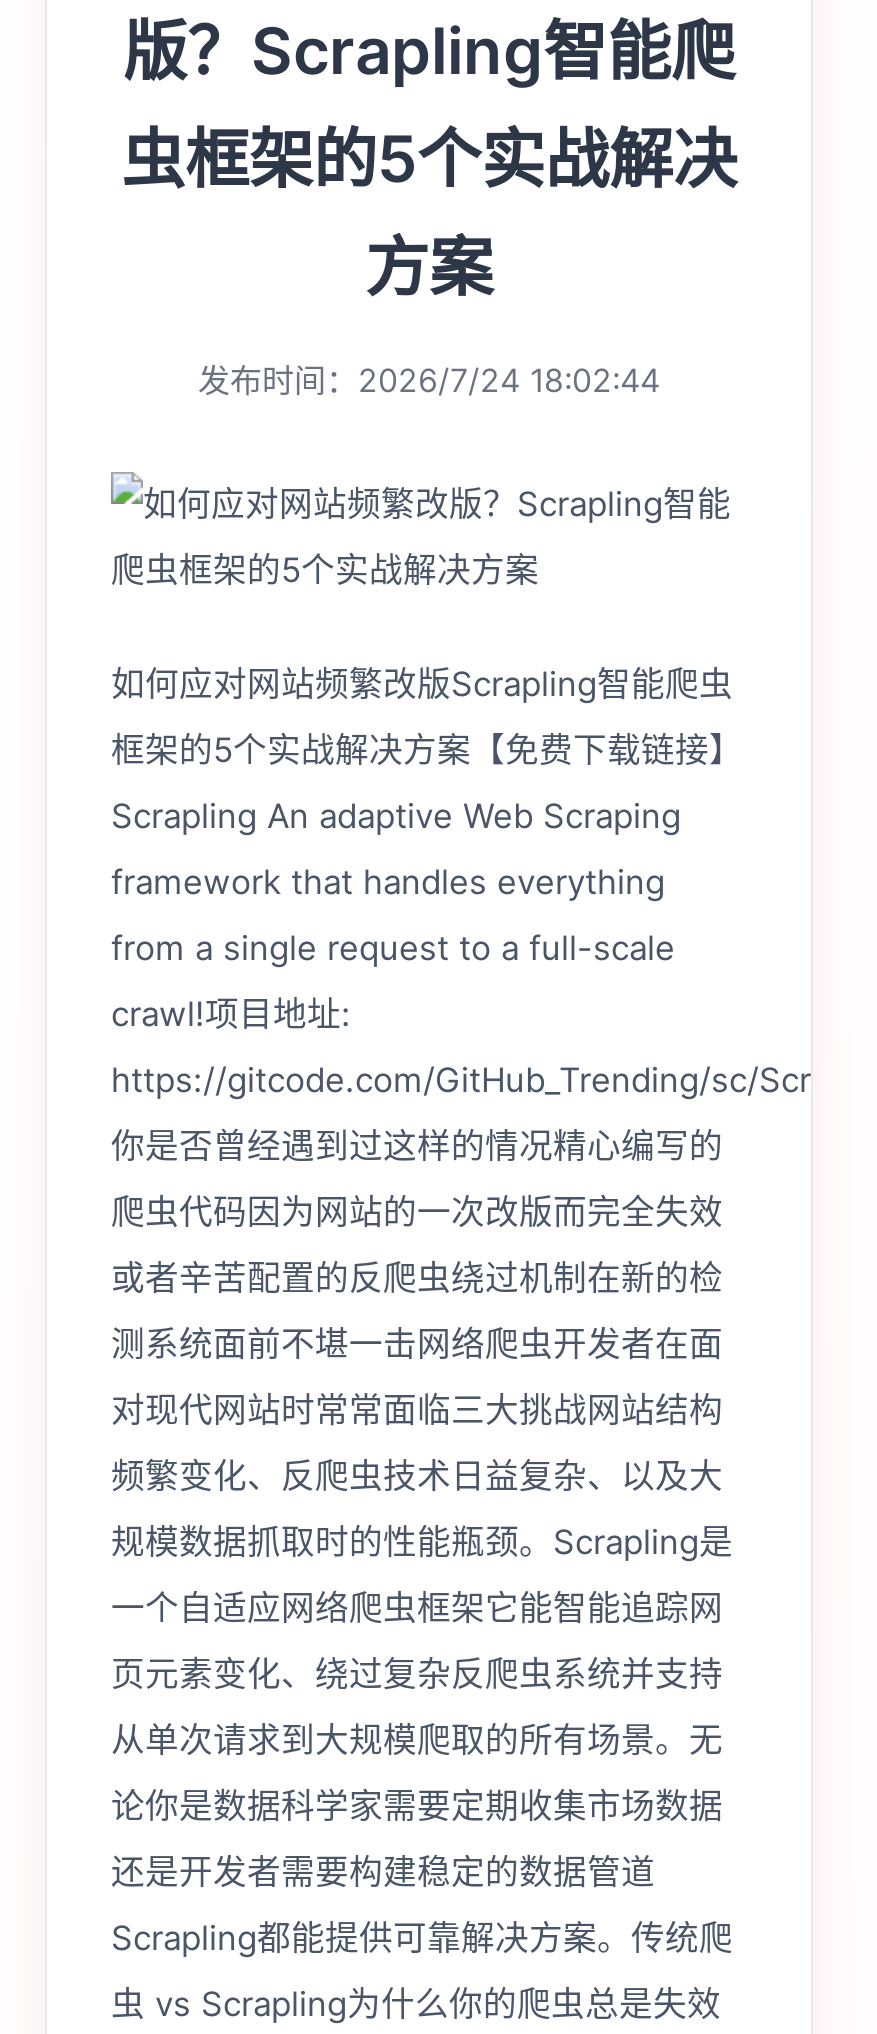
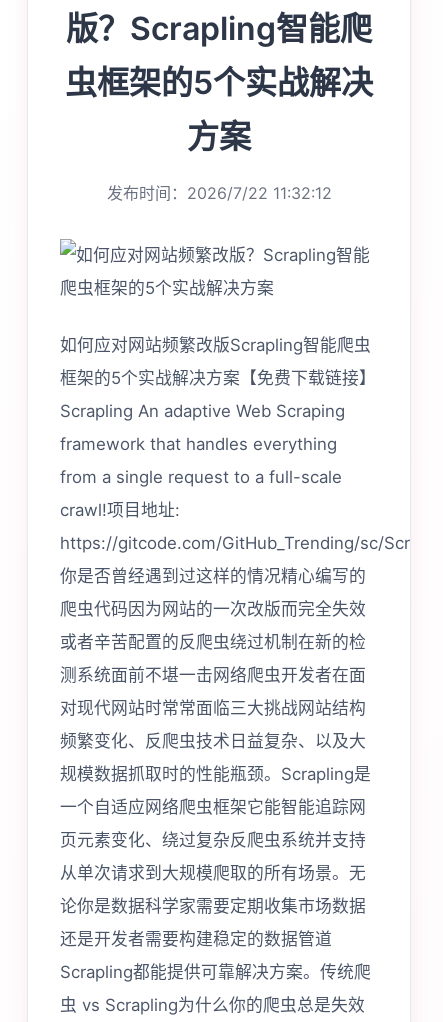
- 发布时间：2026/7/24 18:02:44
+ 发布时间：2026/7/22 11:32:12
